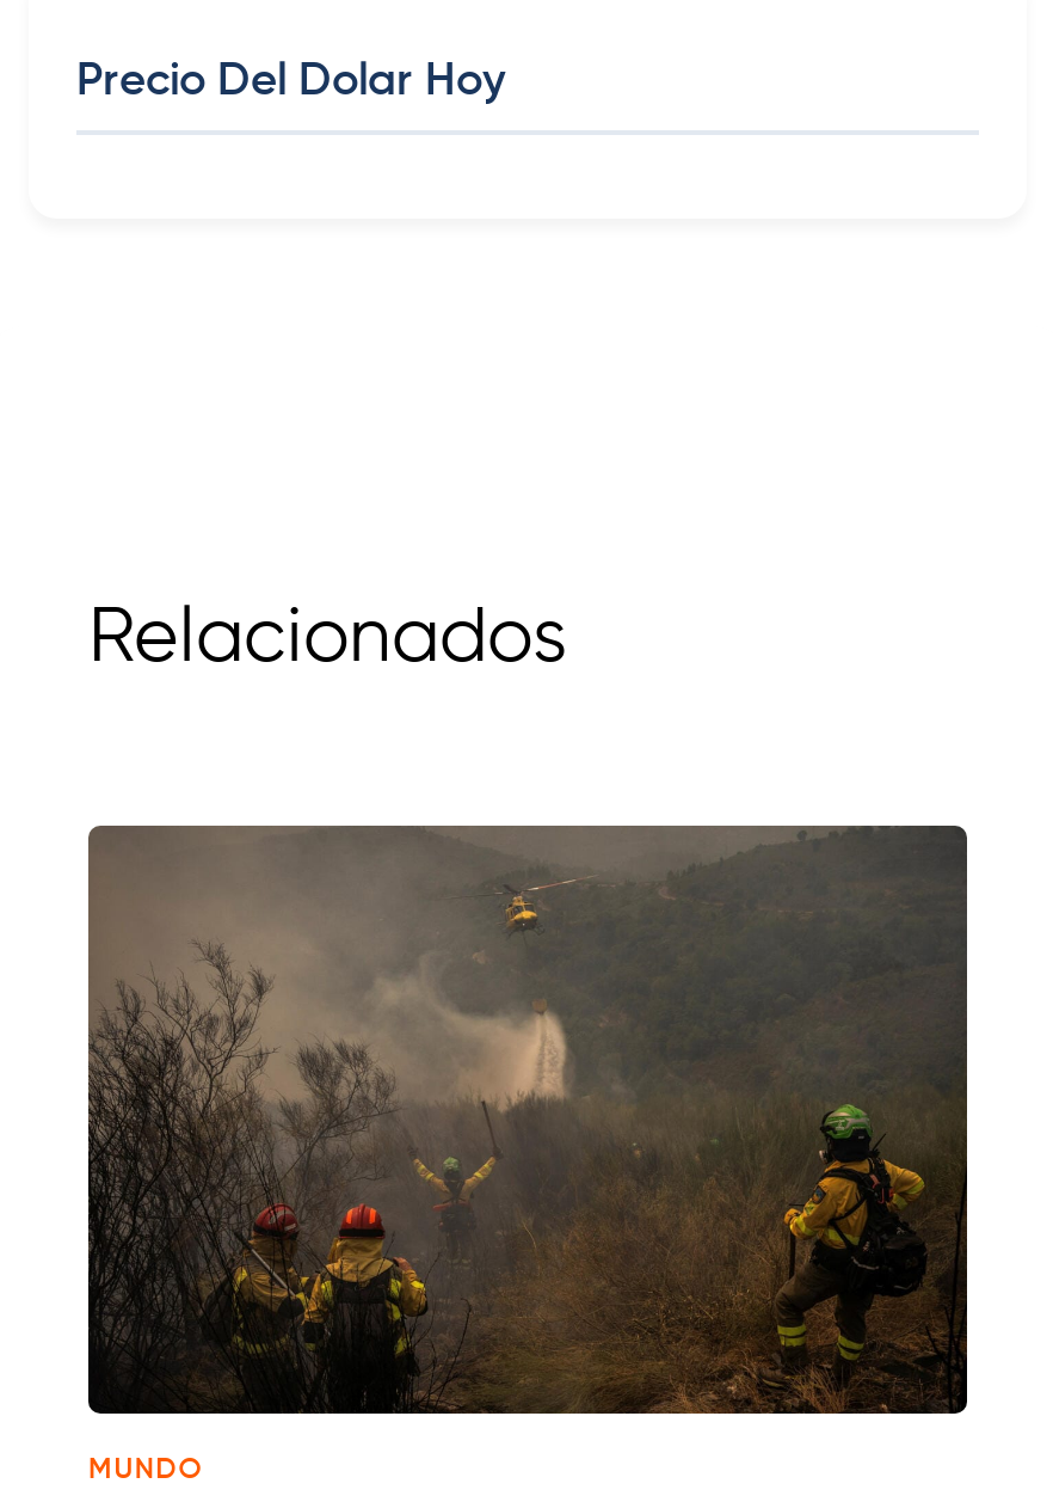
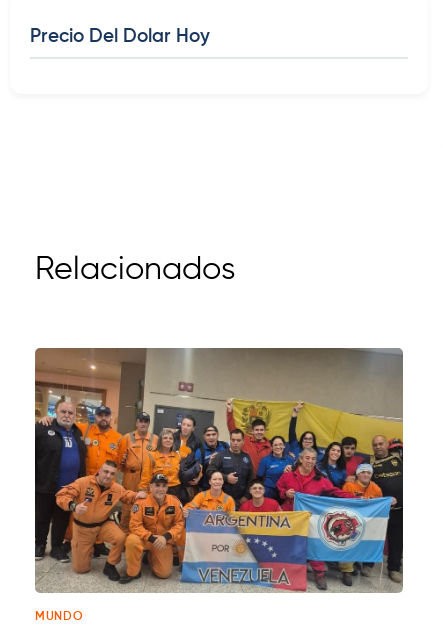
- [image]
+ [image]
